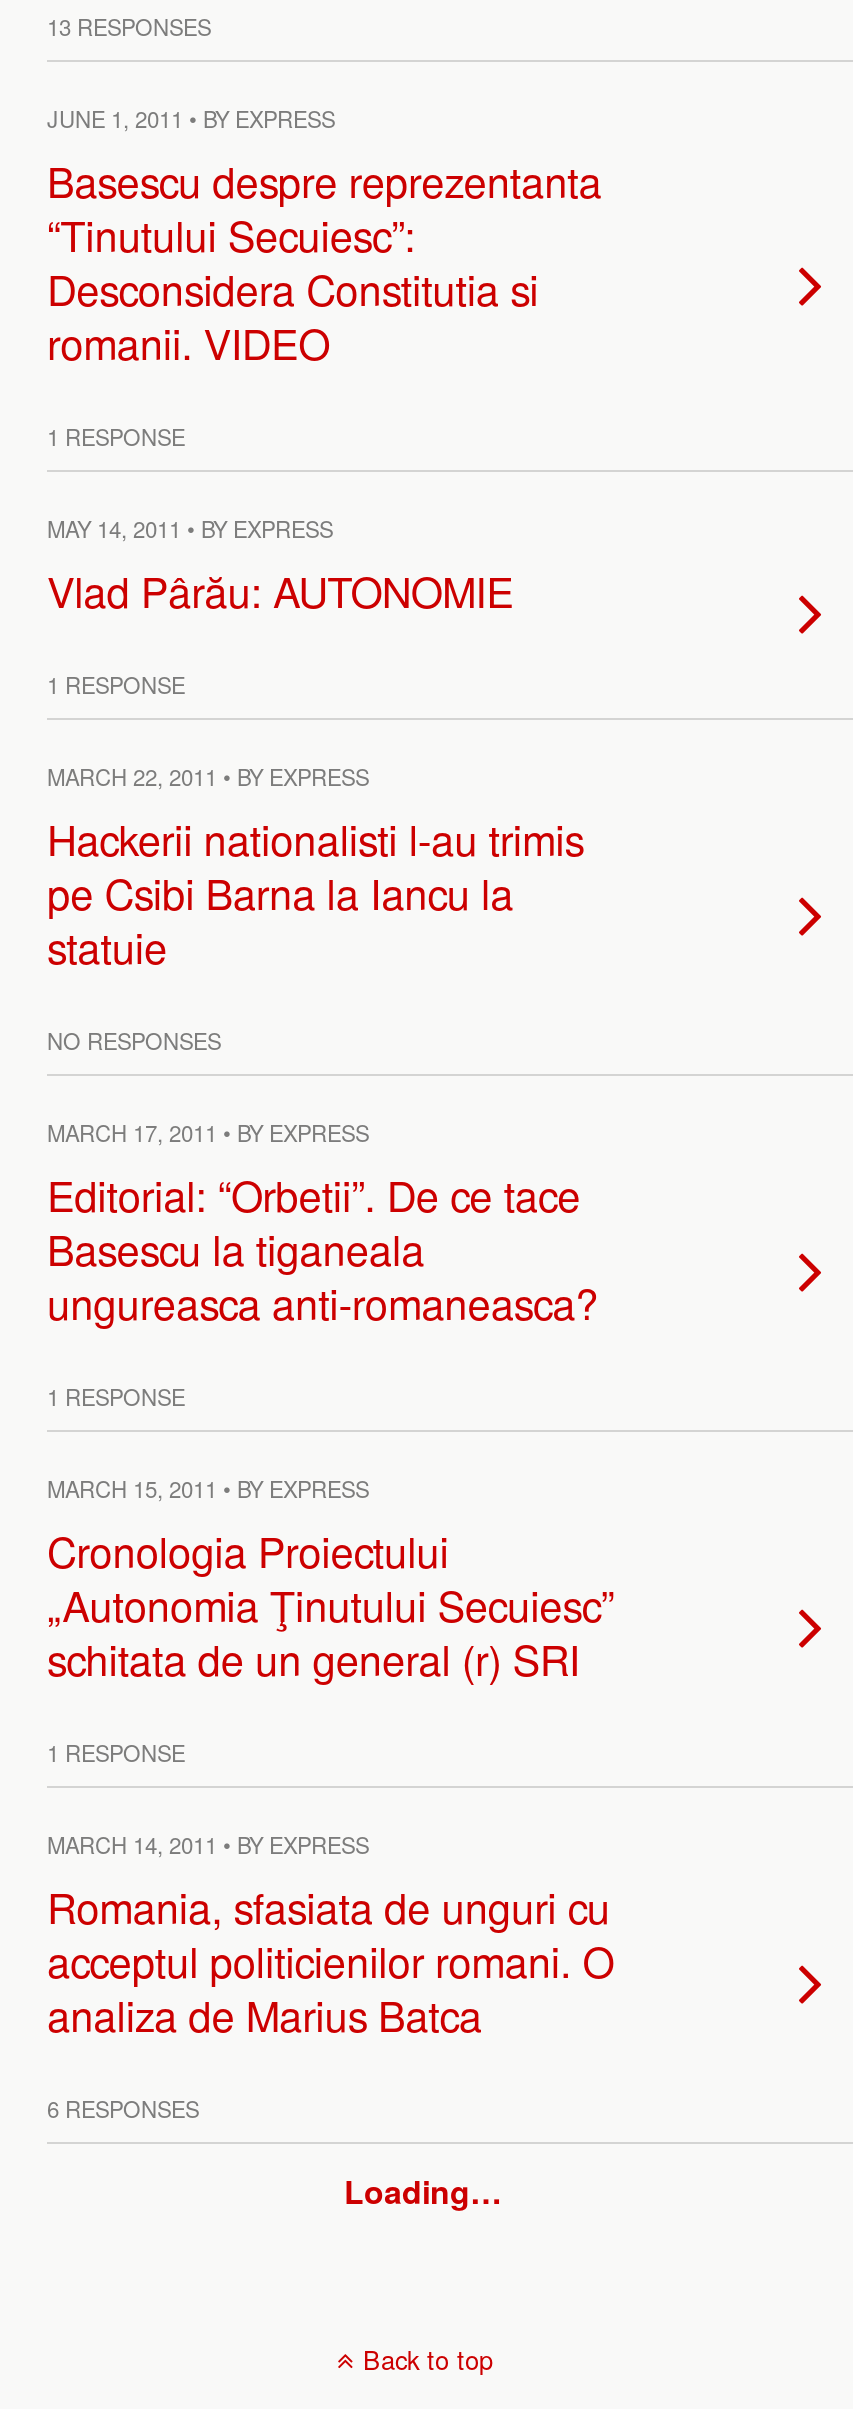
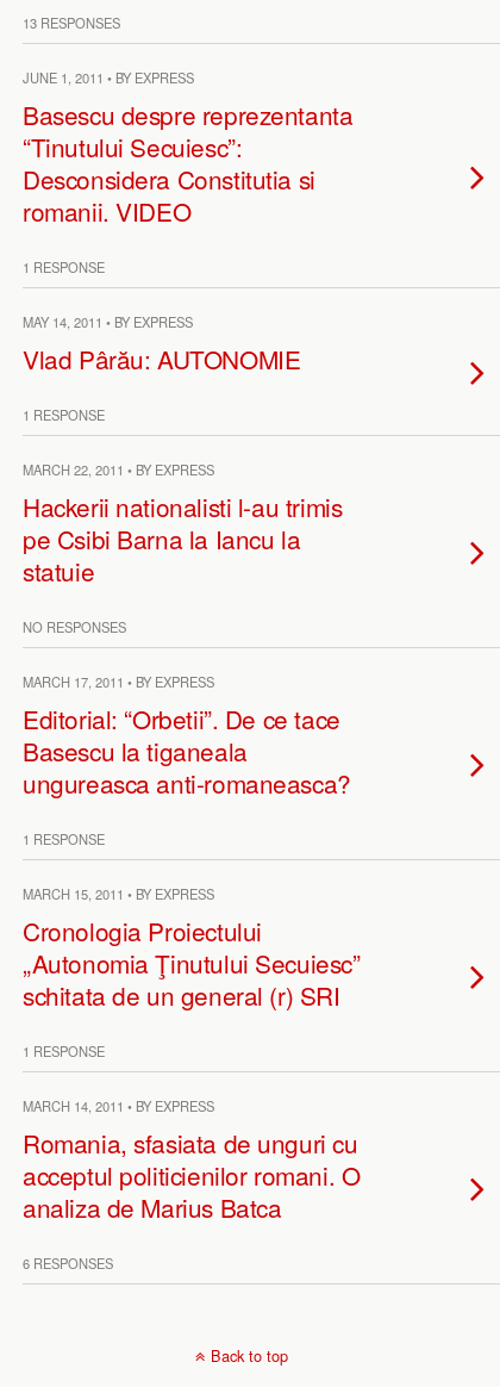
- Loading…
